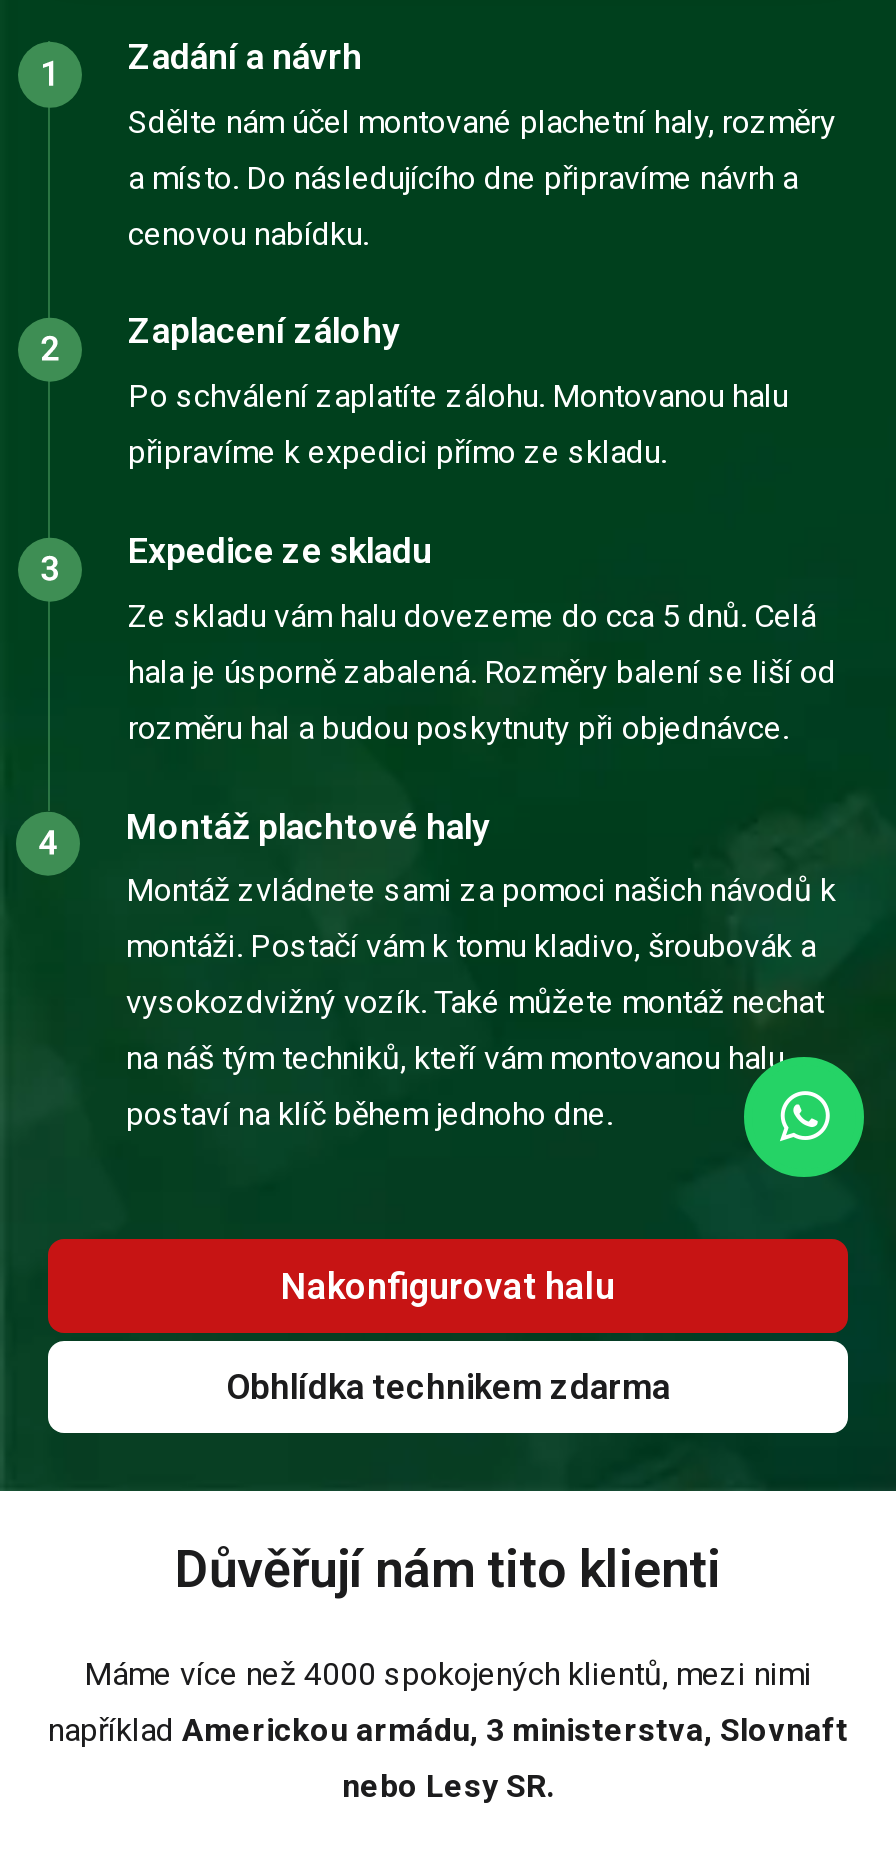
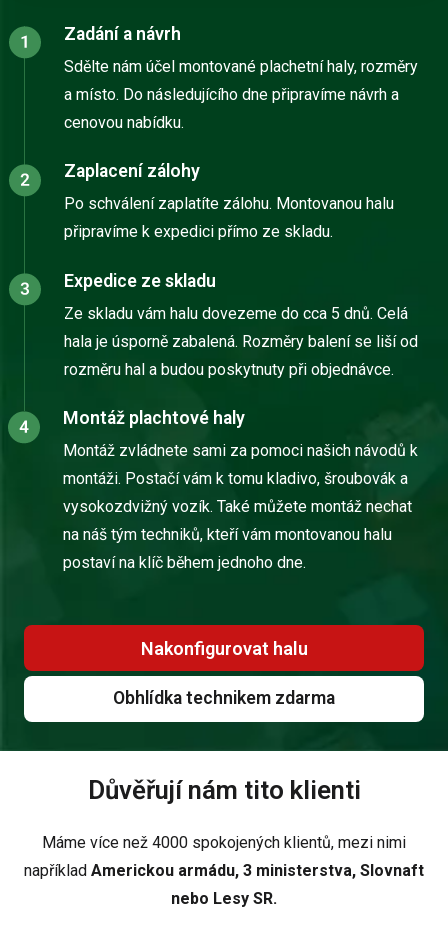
- [image]
